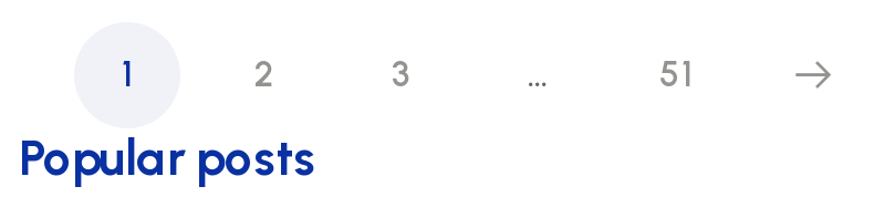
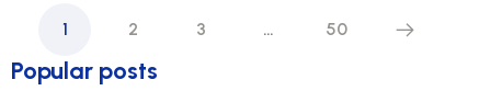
- 51
+ 50
